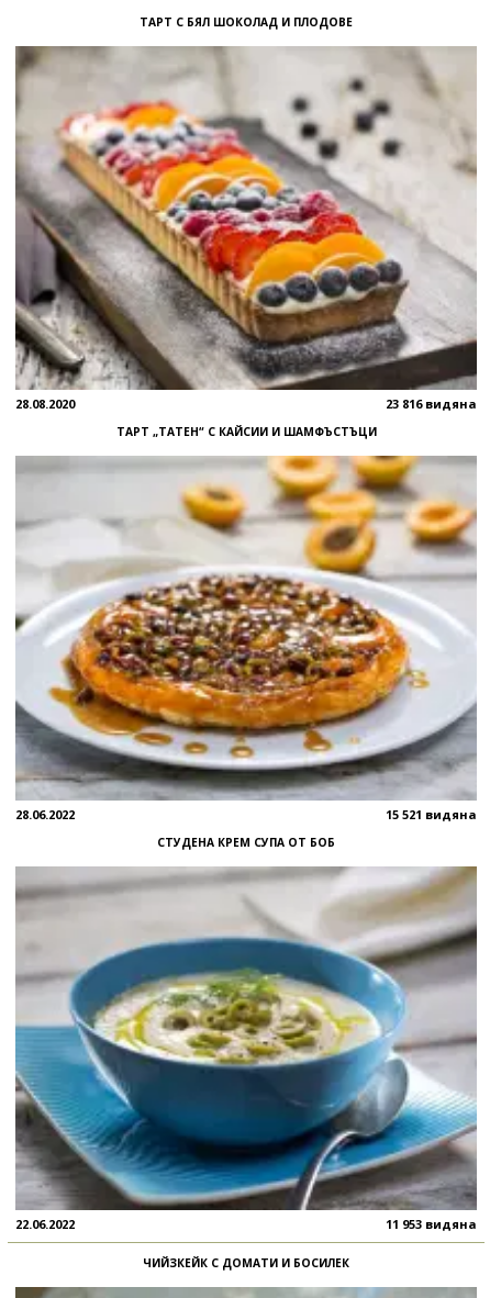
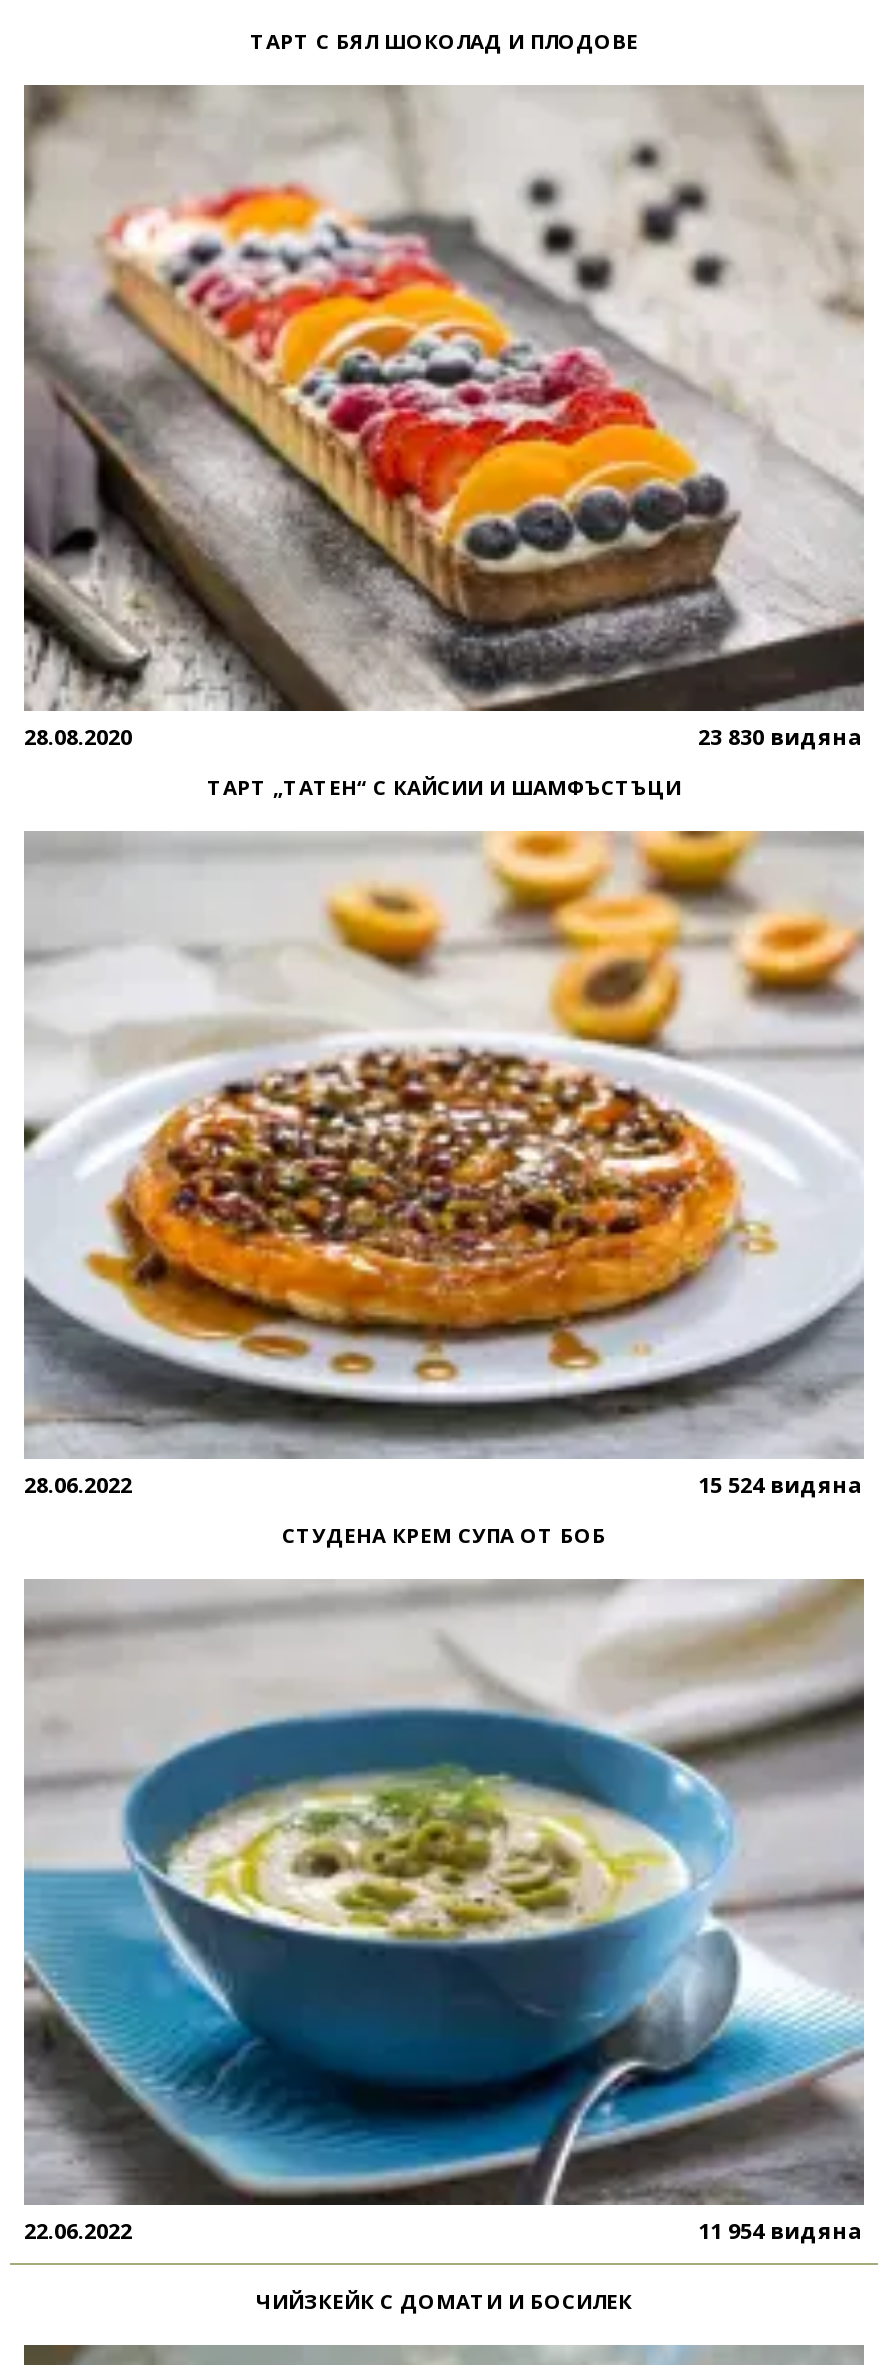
- 23 816 видяна
+ 23 830 видяна

- 15 521 видяна
+ 15 524 видяна

- 11 953 видяна
+ 11 954 видяна
